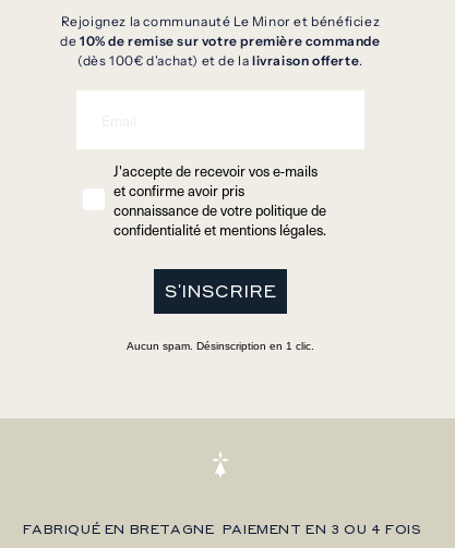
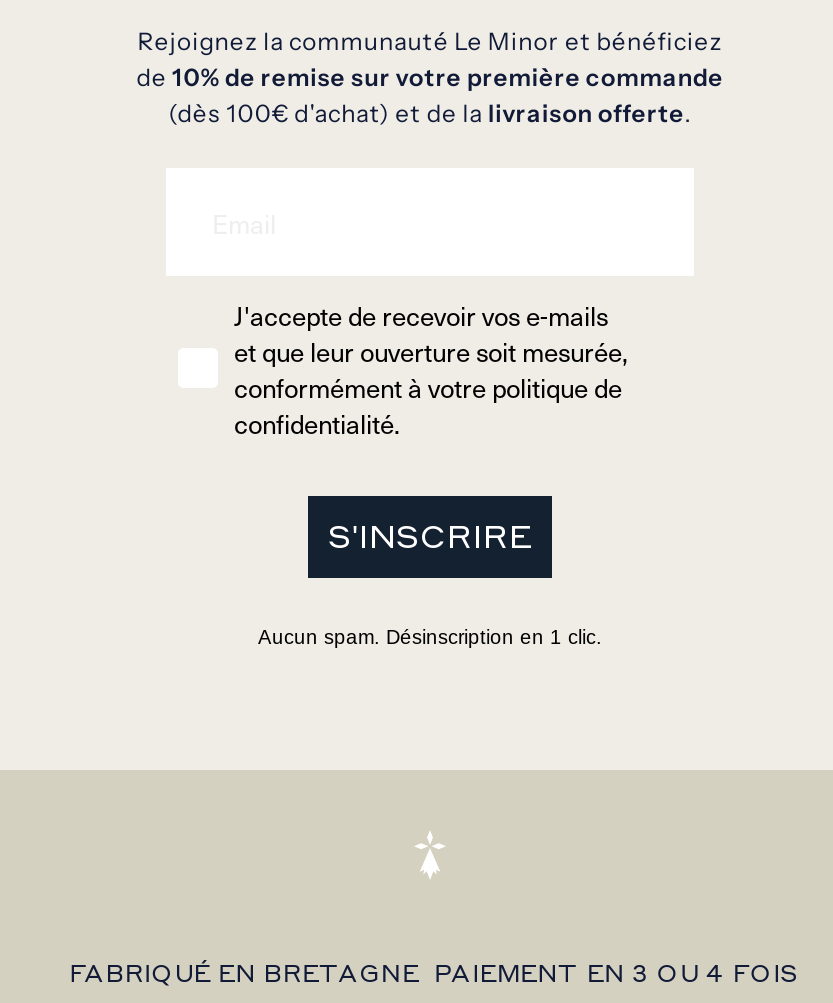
- et confirme avoir pris
- connaissance de votre politique de
- confidentialité et mentions légales.
+ et que leur ouverture soit mesurée,
+ conformément à votre politique de
+ confidentialité.
